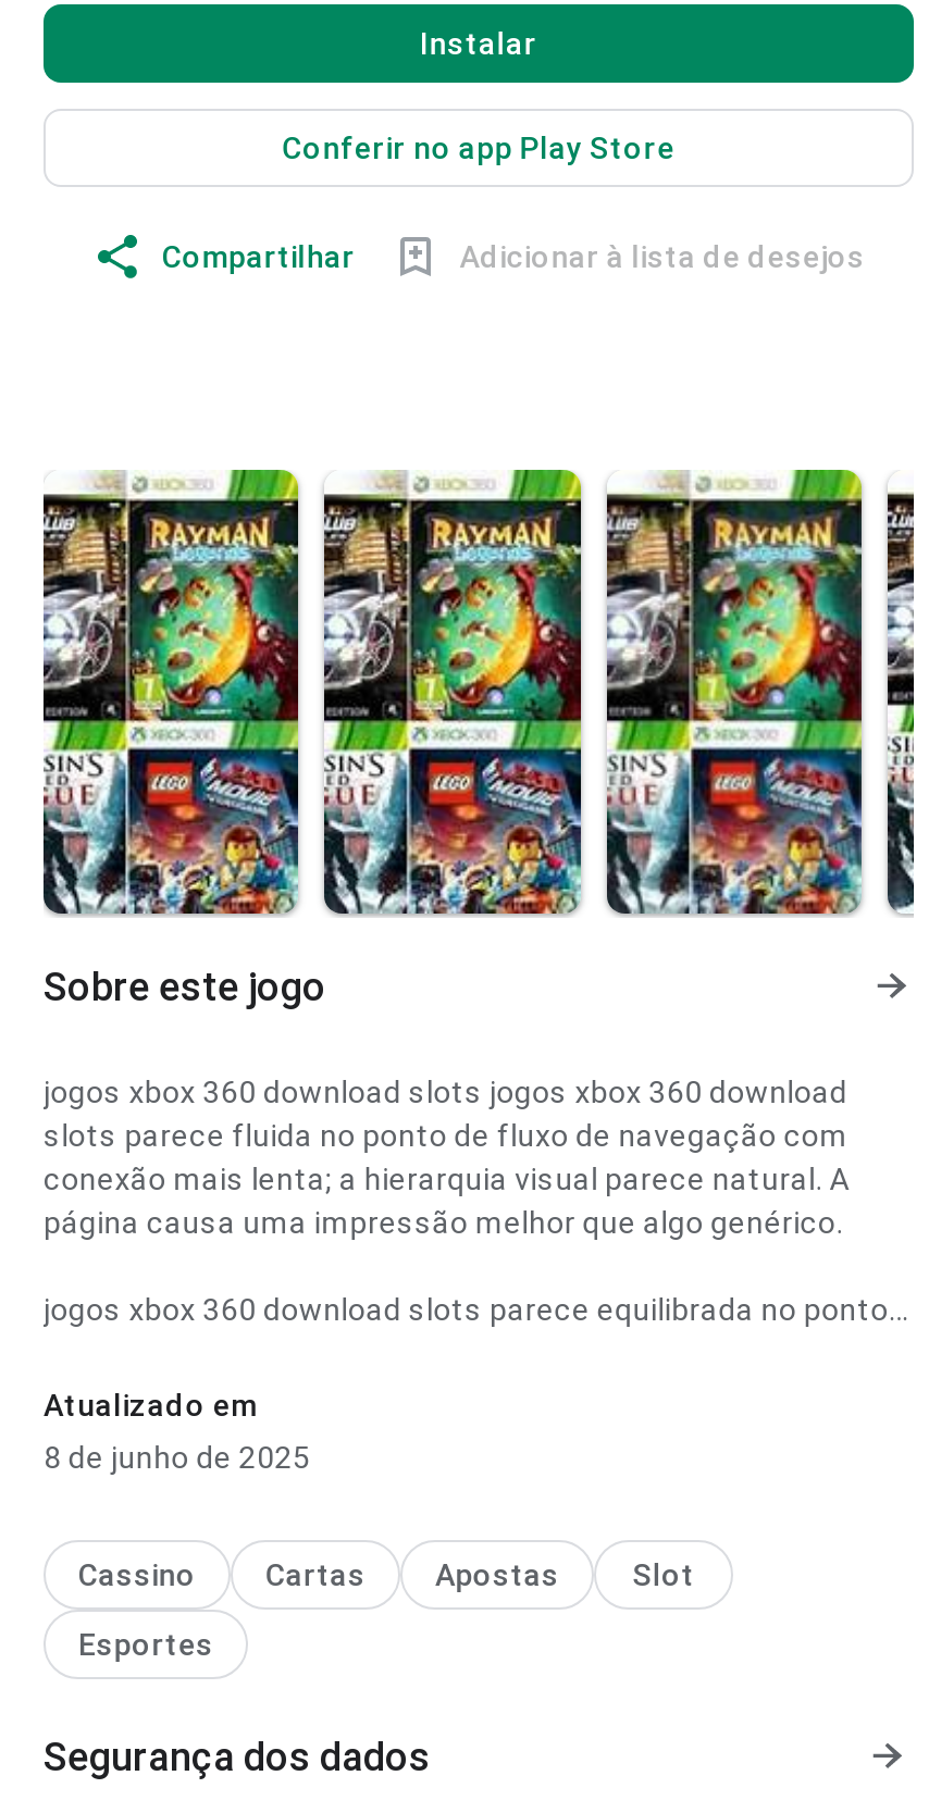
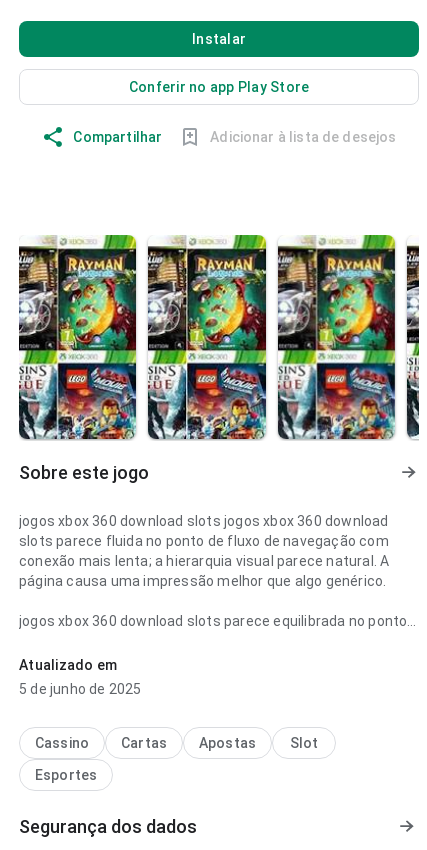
- 8 de junho de 2025
+ 5 de junho de 2025
